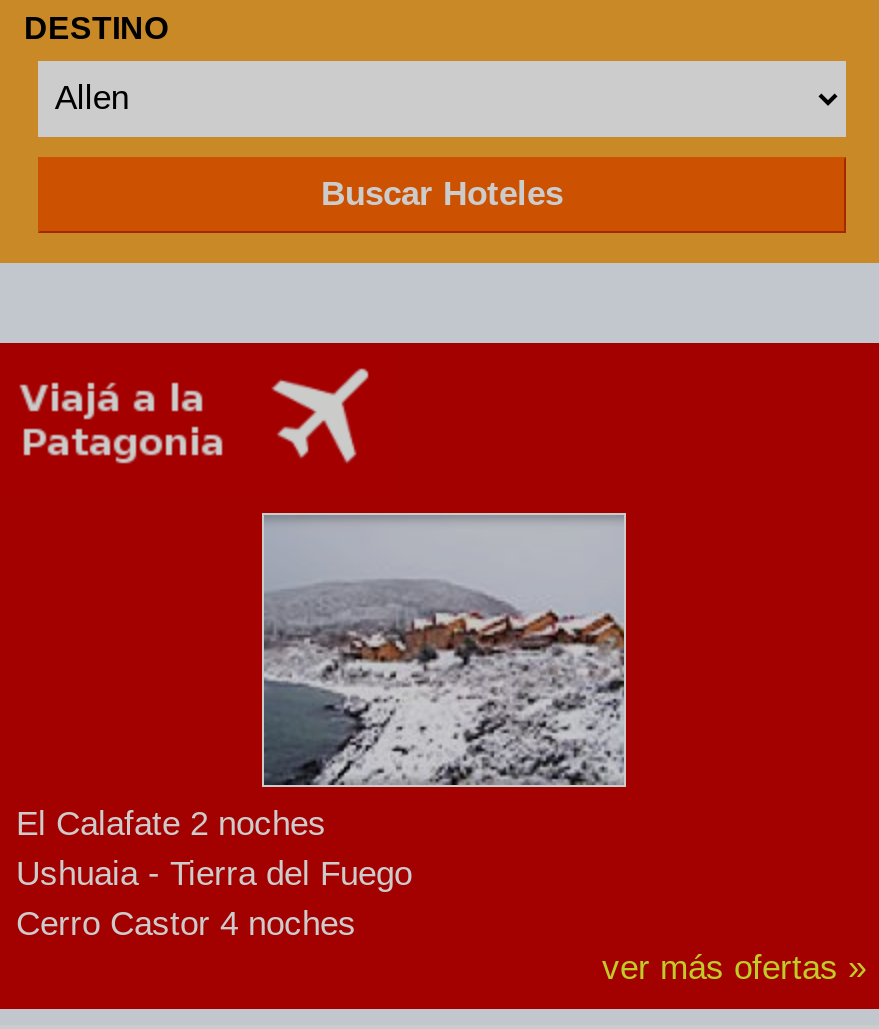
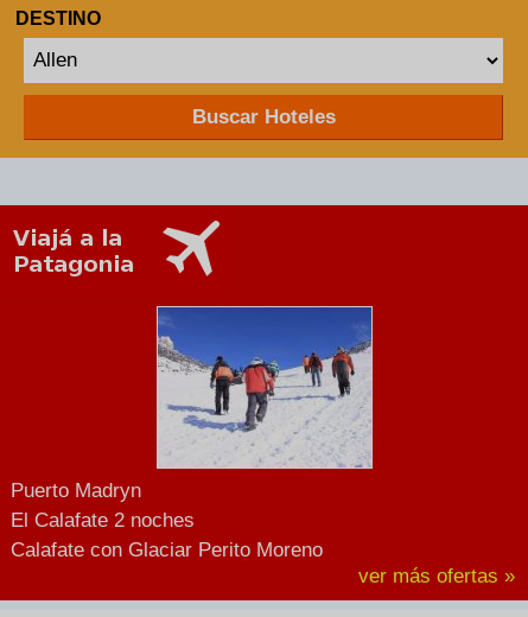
+ Puerto Madryn

- [image]
+ [image]

moved down: El Calafate 2 noches

- Ushuaia - Tierra del Fuego
- Cerro Castor 4 noches
+ Calafate con Glaciar Perito Moreno
